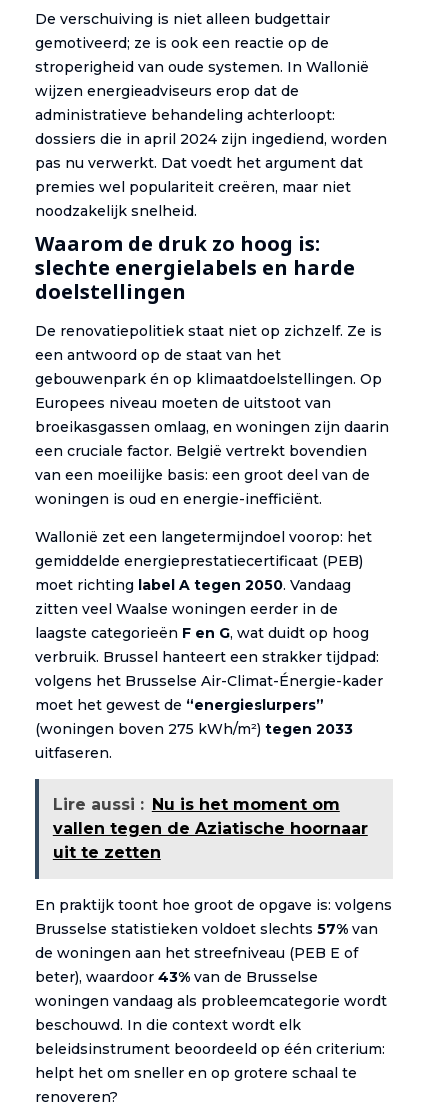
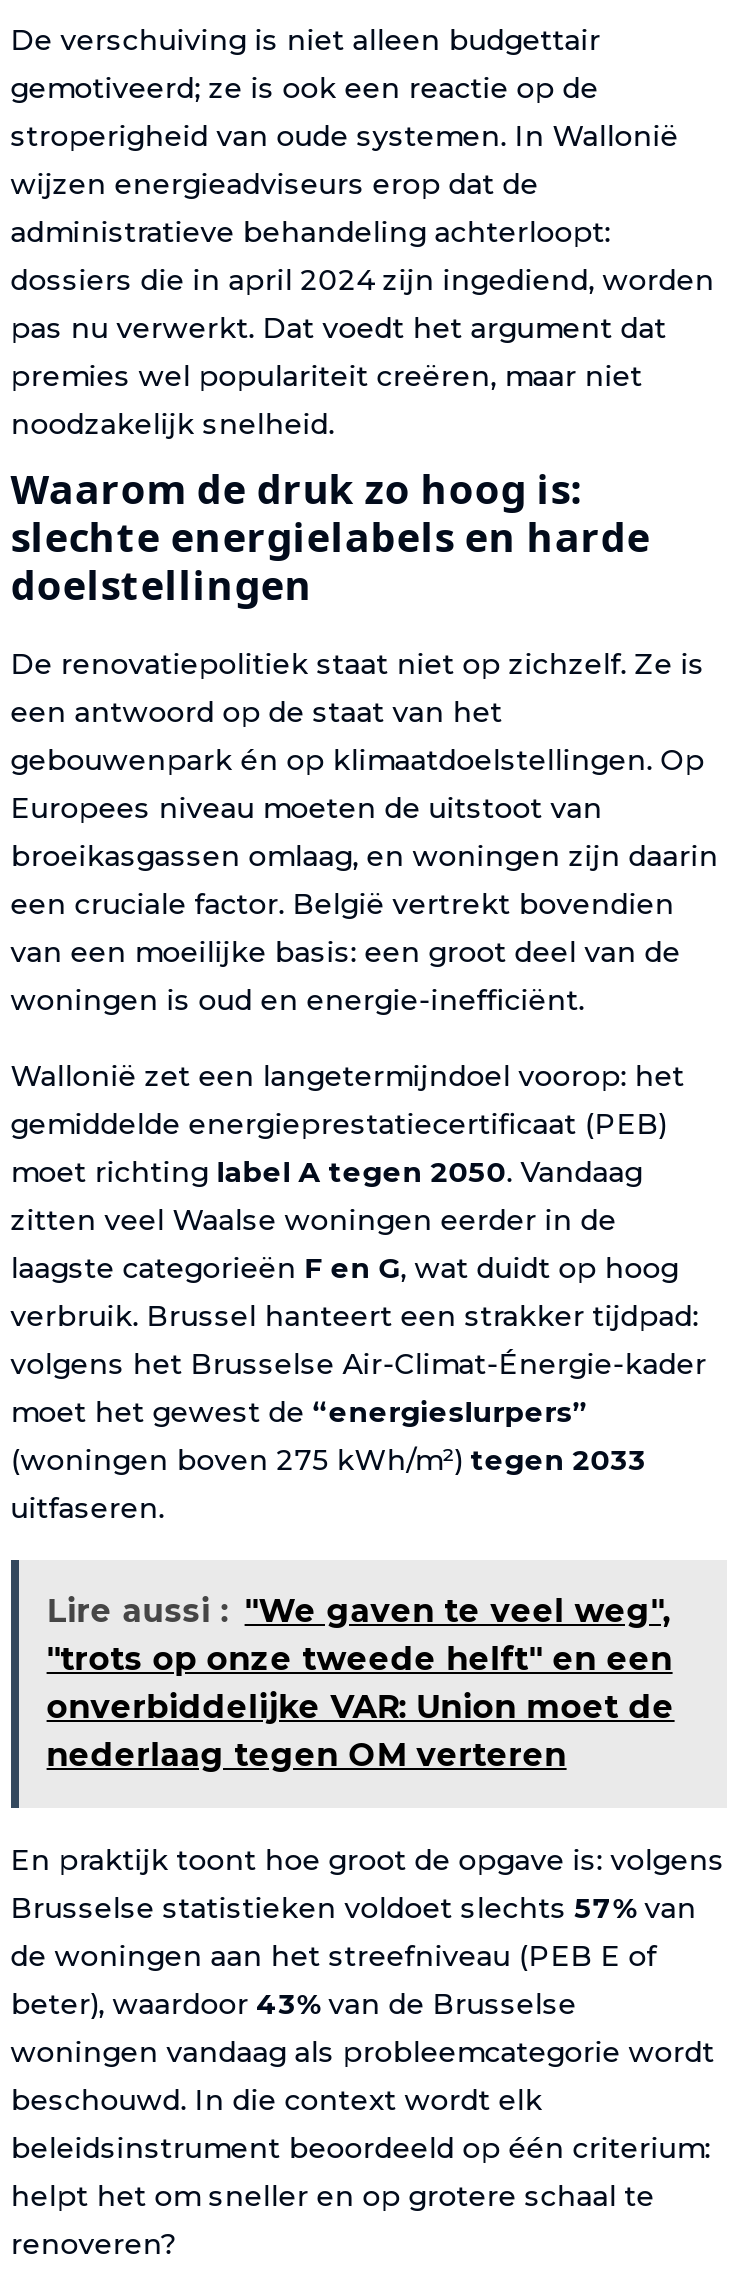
- Lire aussi : Nu is het moment om
- vallen tegen de Aziatische hoornaar
- uit te zetten
+ Lire aussi : "We gaven te veel weg",
+ "trots op onze tweede helft" en een
+ onverbiddelijke VAR: Union moet de
+ nederlaag tegen OM verteren
